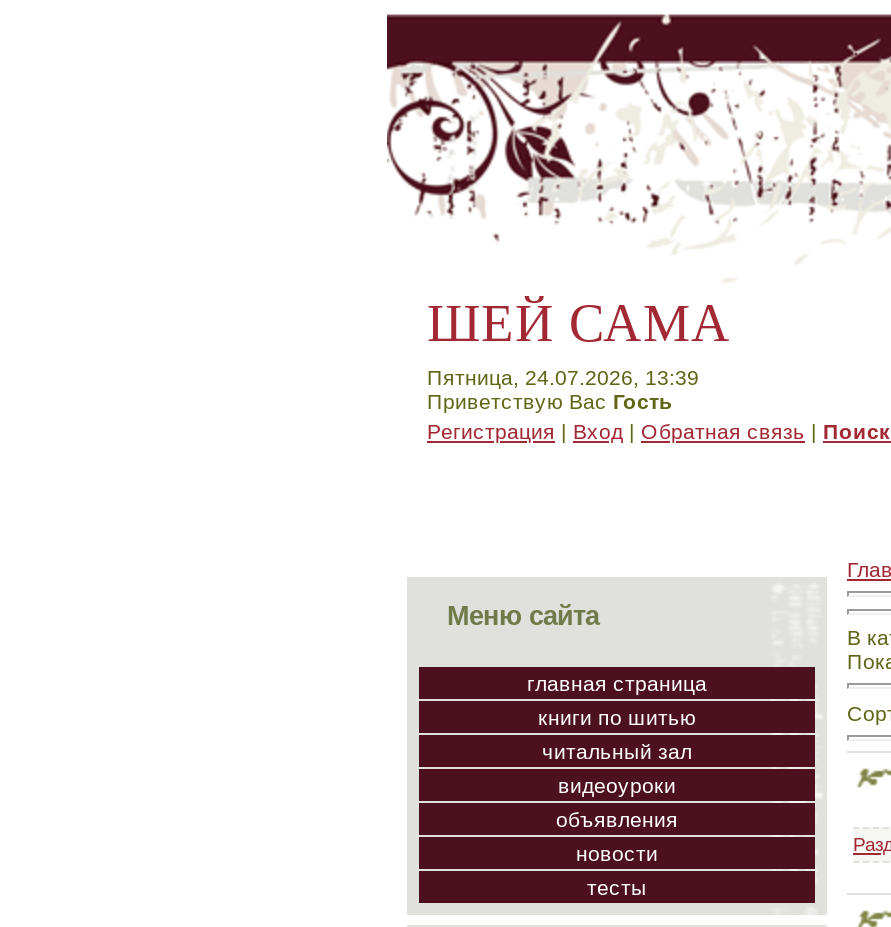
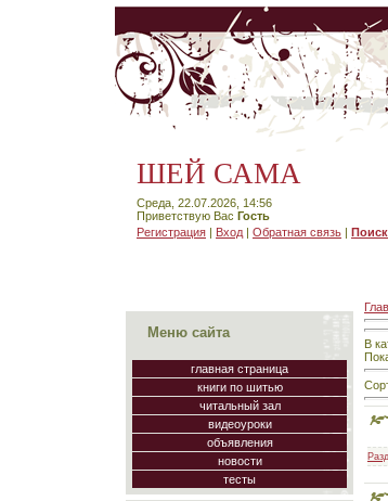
- Пятница, 24.07.2026, 13:39
+ Среда, 22.07.2026, 14:56
